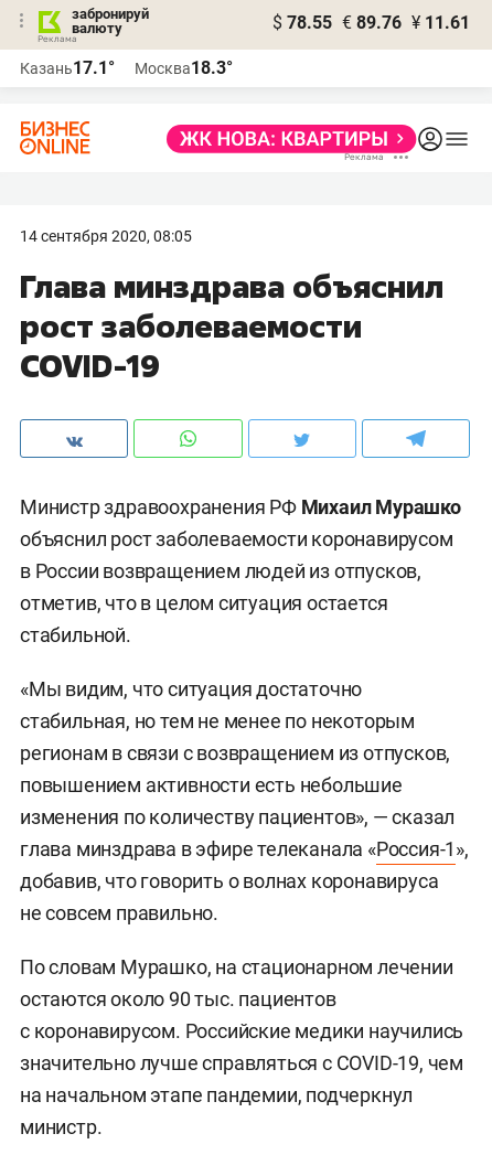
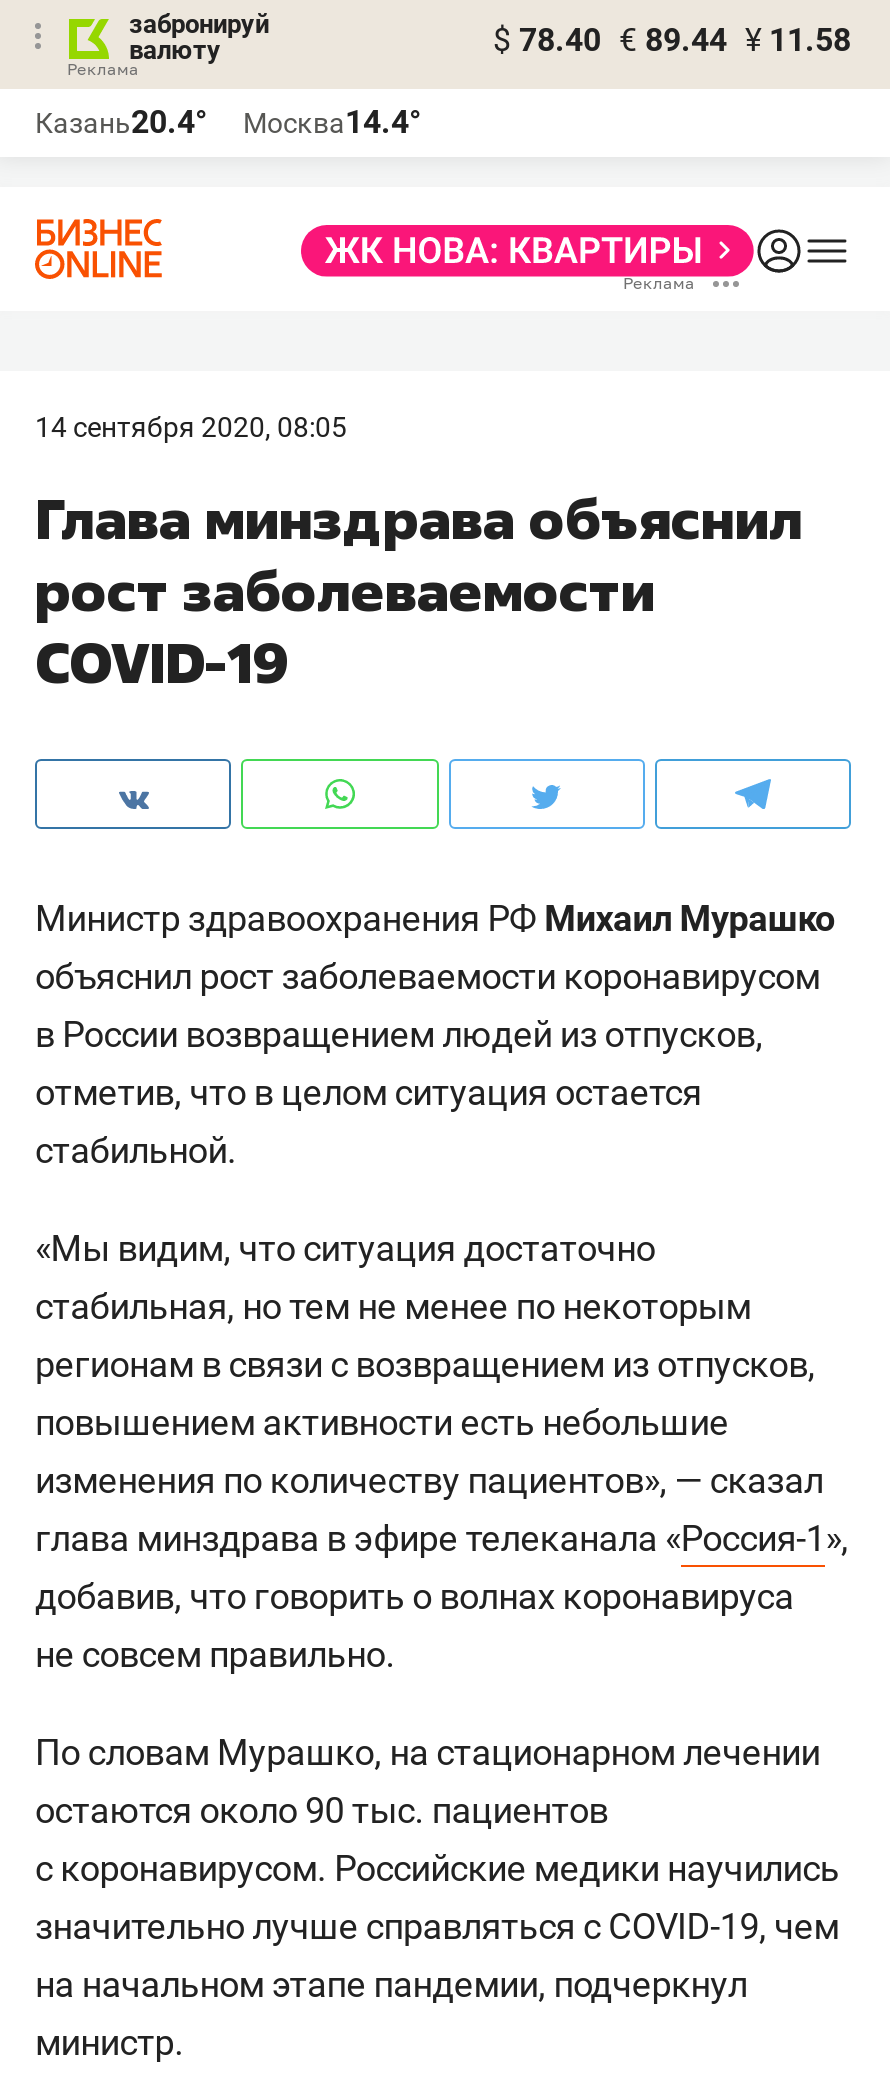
- $ 78.55 € 89.76 ¥ 11.61
+ $ 78.40 € 89.44 ¥ 11.58

- Казань17.1°
+ Казань20.4°

- Москва18.3°
+ Москва14.4°
